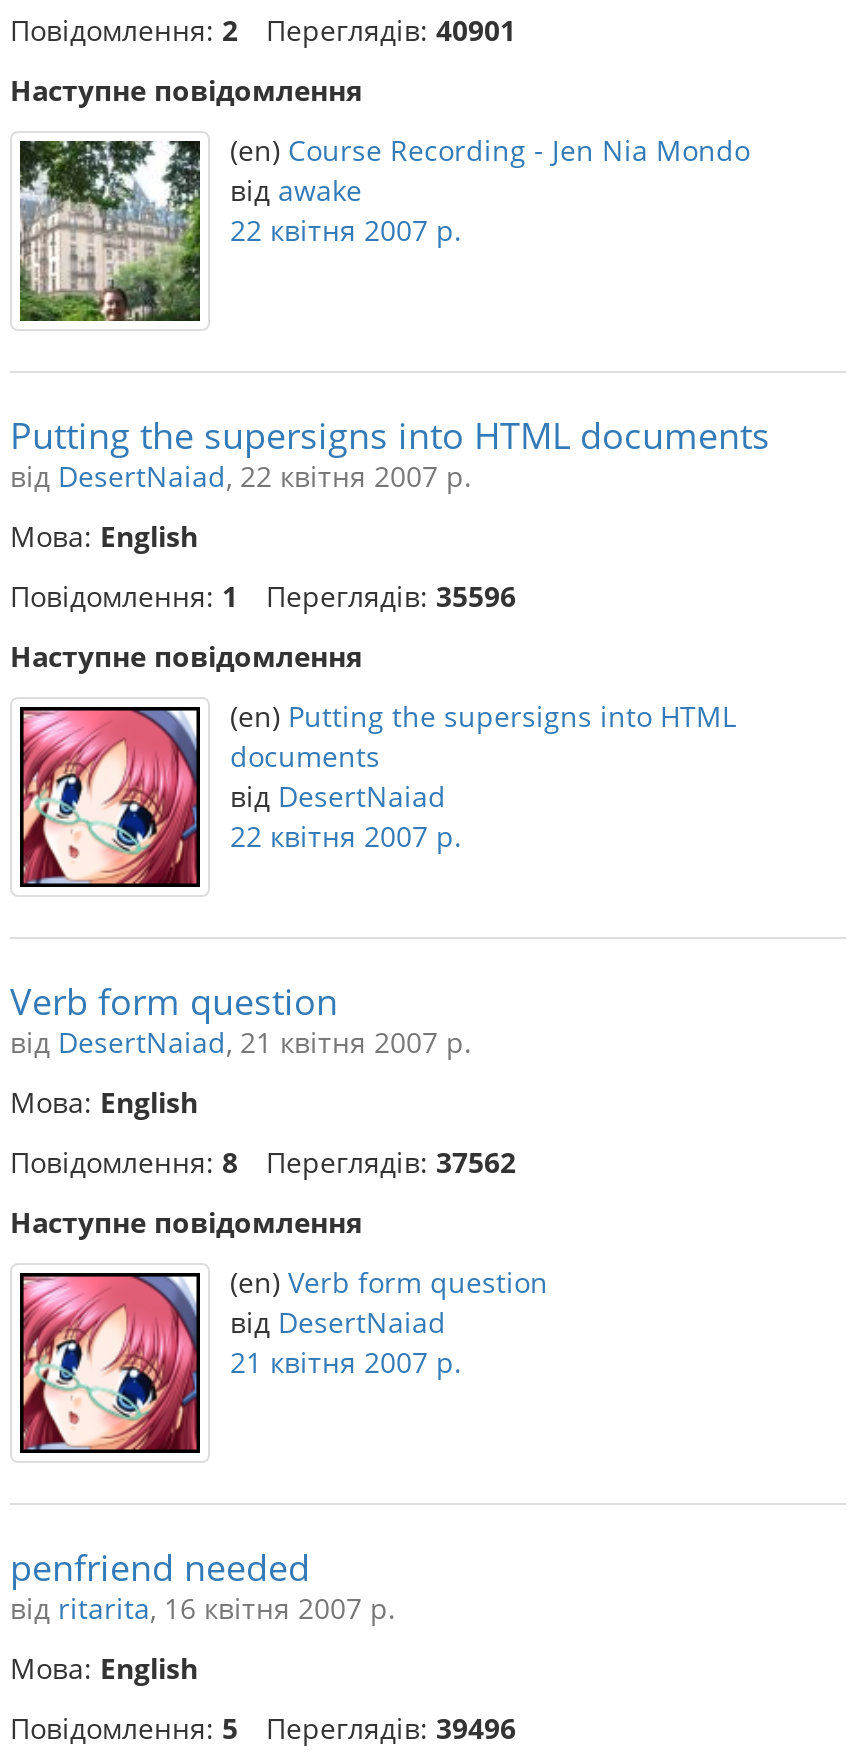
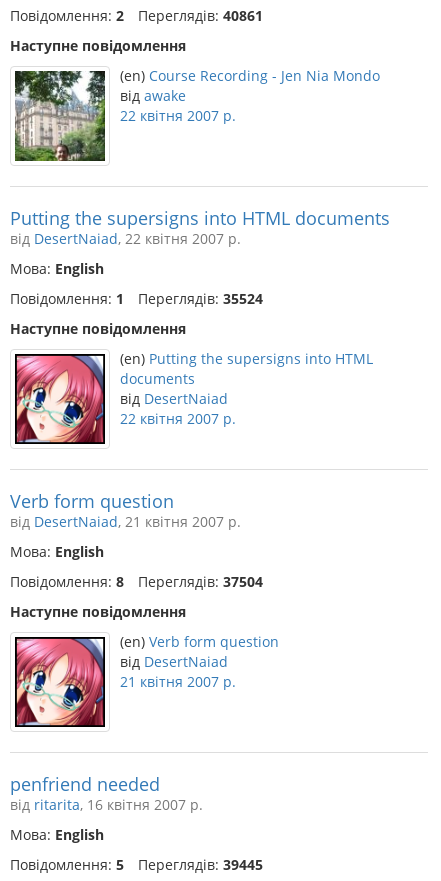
- Повідомлення: 2 Переглядів: 40901
+ Повідомлення: 2 Переглядів: 40861

- Повідомлення: 1 Переглядів: 35596
+ Повідомлення: 1 Переглядів: 35524

- Повідомлення: 8 Переглядів: 37562
+ Повідомлення: 8 Переглядів: 37504

- Повідомлення: 5 Переглядів: 39496
+ Повідомлення: 5 Переглядів: 39445
